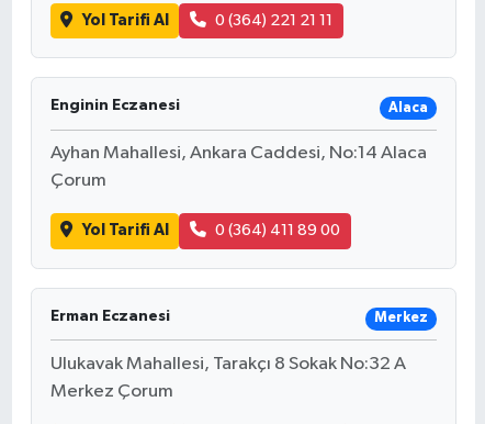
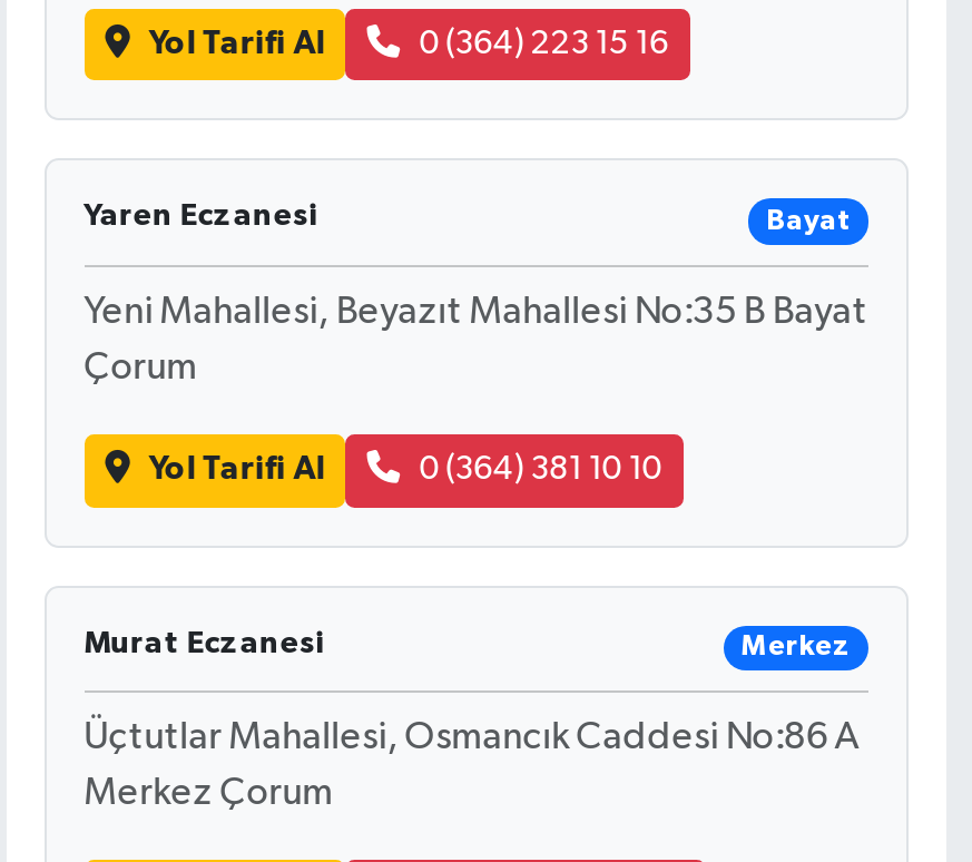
- 0 (364) 221 21 11
+ 0 (364) 223 15 16

- Enginin Eczanesi
- Alaca
+ Yaren Eczanesi
+ Bayat

- Ayhan Mahallesi, Ankara Caddesi, No:14 Alaca
+ Yeni Mahallesi, Beyazıt Mahallesi No:35 B Bayat

- 0 (364) 411 89 00
+ 0 (364) 381 10 10

- Erman Eczanesi
+ Murat Eczanesi

- Ulukavak Mahallesi, Tarakçı 8 Sokak No:32 A
+ Üçtutlar Mahallesi, Osmancık Caddesi No:86 A
